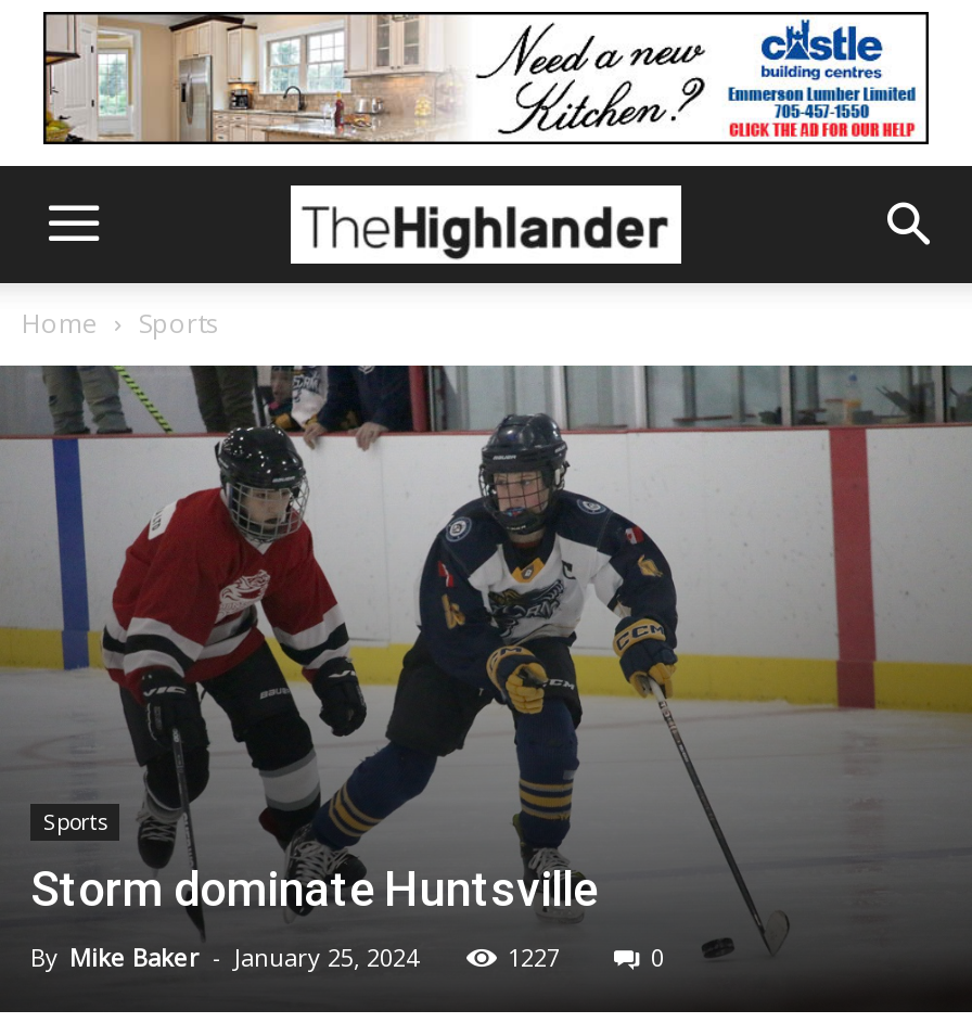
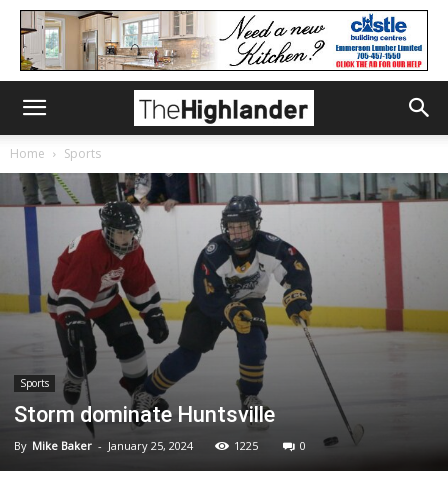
- 1227
+ 1225
